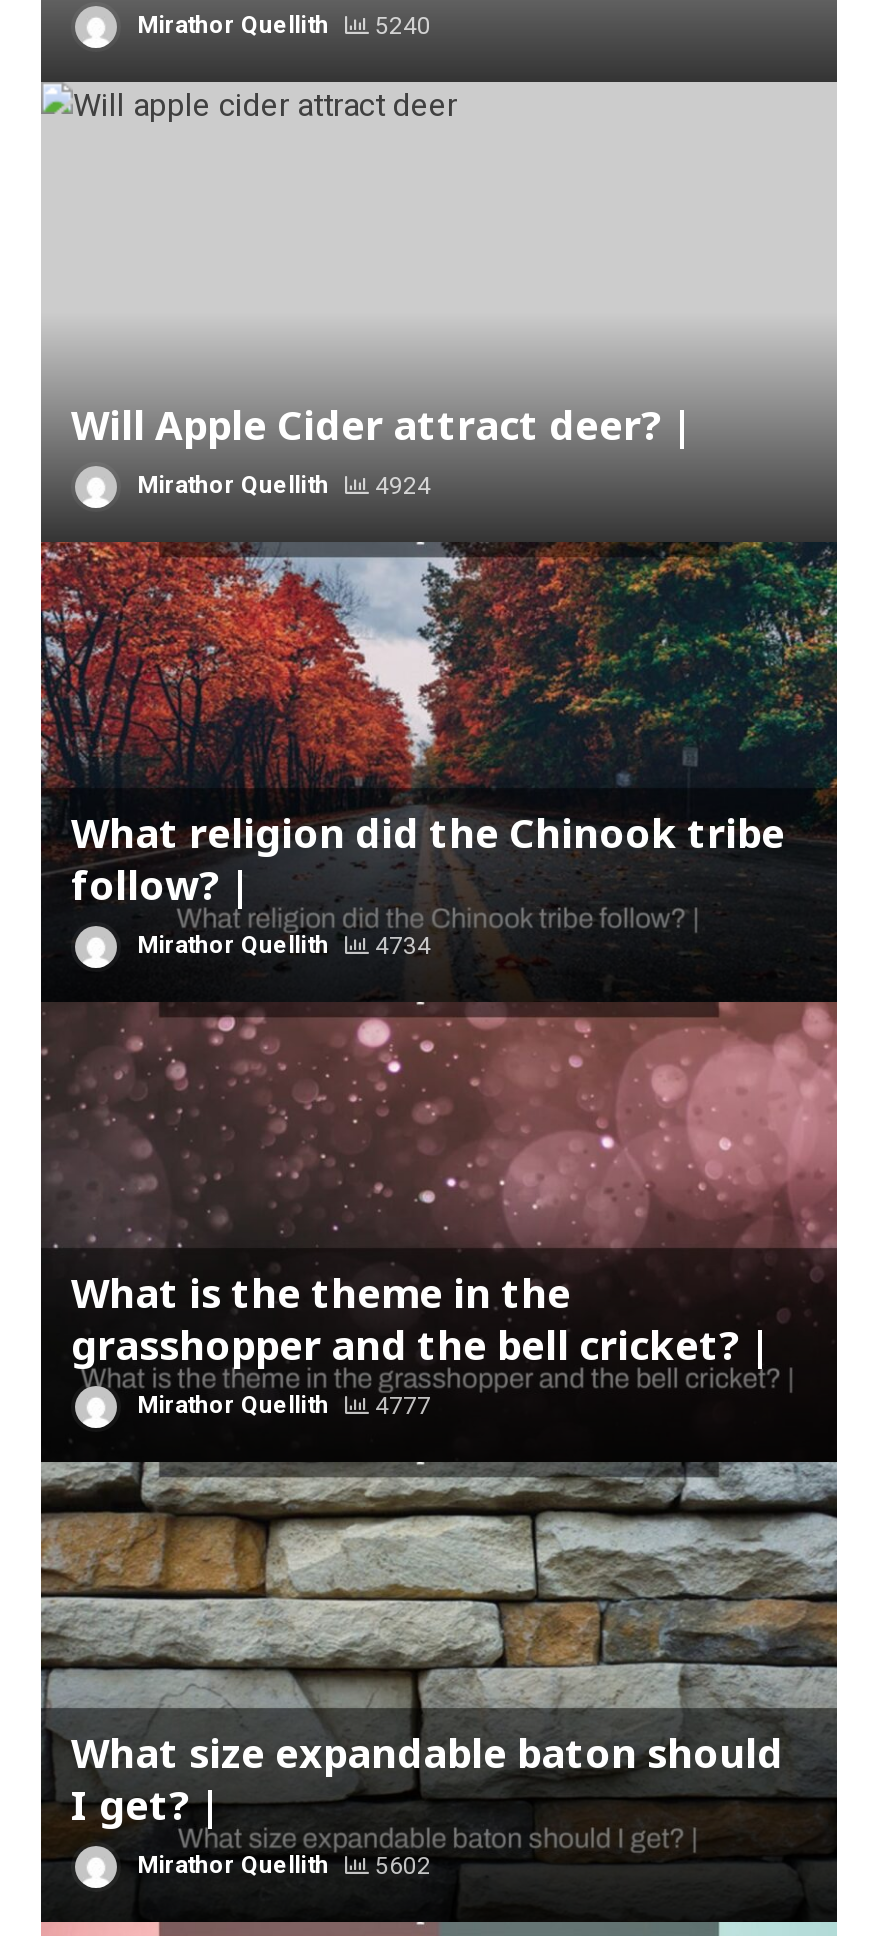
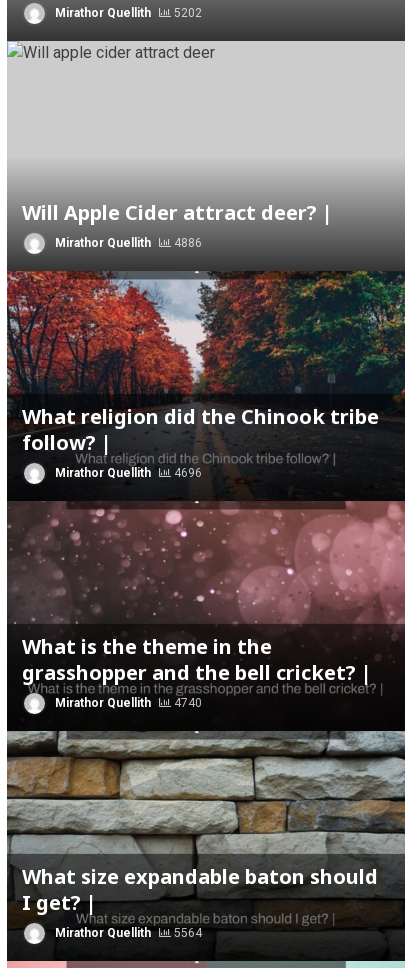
- Mirathor Quellith 5240
+ Mirathor Quellith 5202

- Mirathor Quellith 4924
+ Mirathor Quellith 4886

- Mirathor Quellith 4734
+ Mirathor Quellith 4696

- Mirathor Quellith 4777
+ Mirathor Quellith 4740

- Mirathor Quellith 5602
+ Mirathor Quellith 5564
